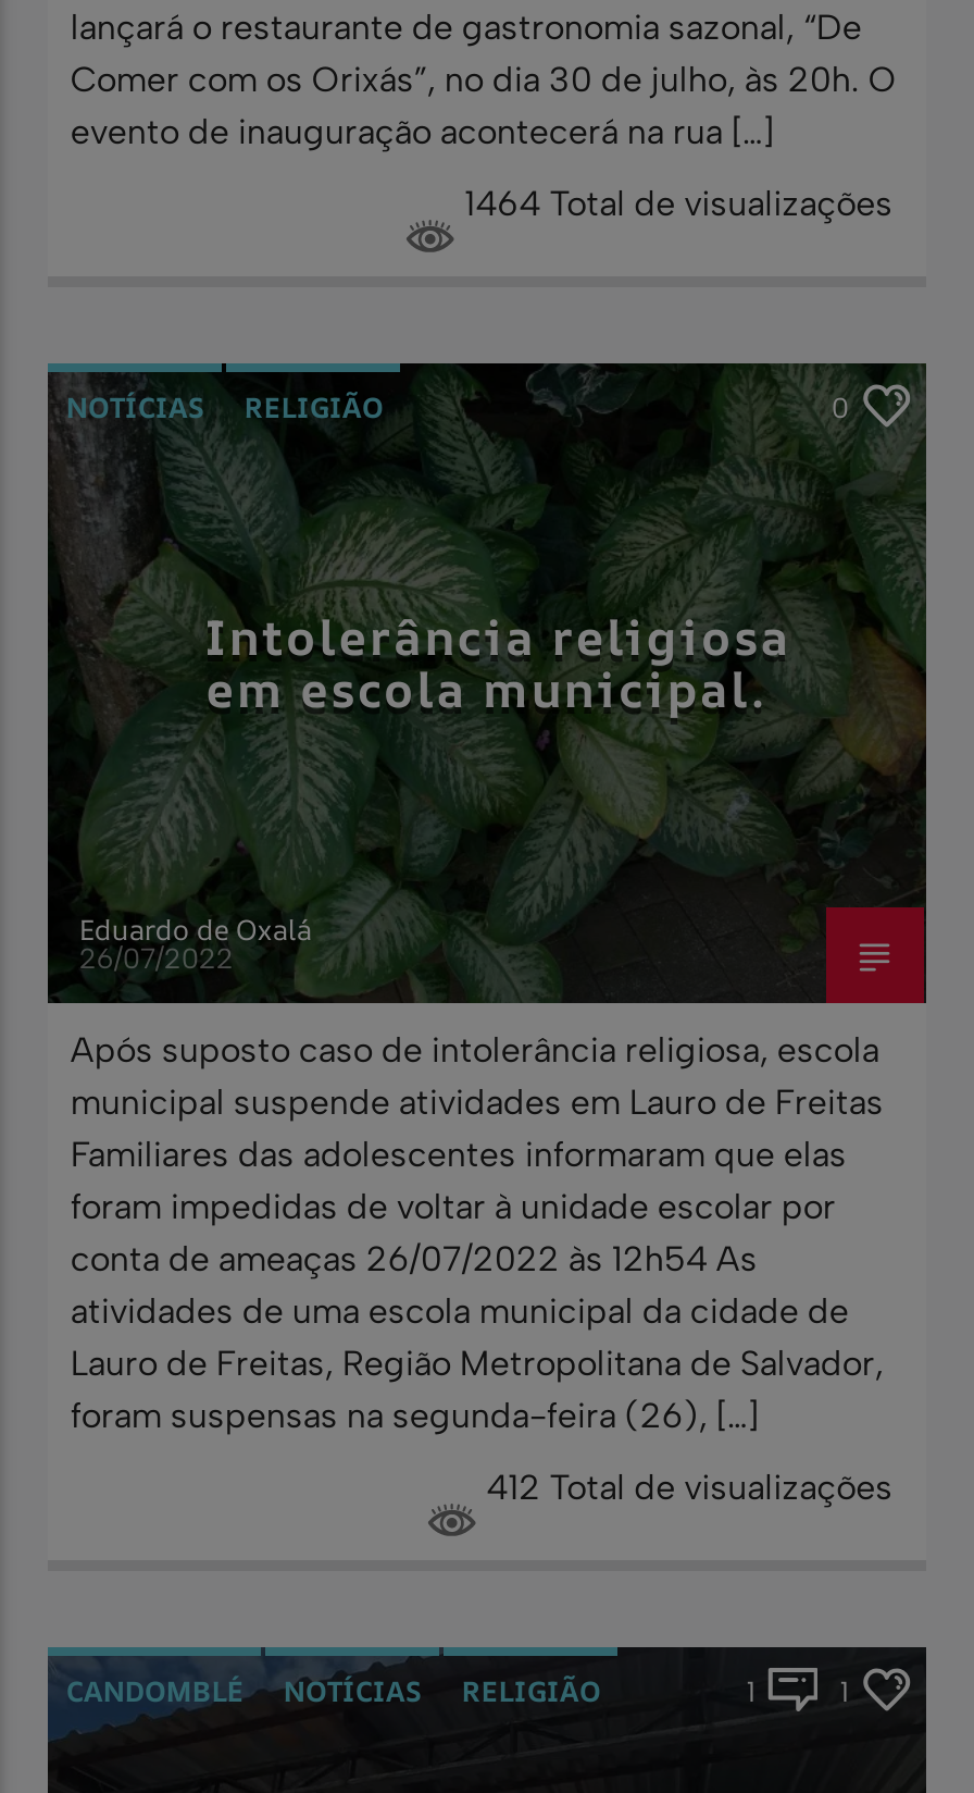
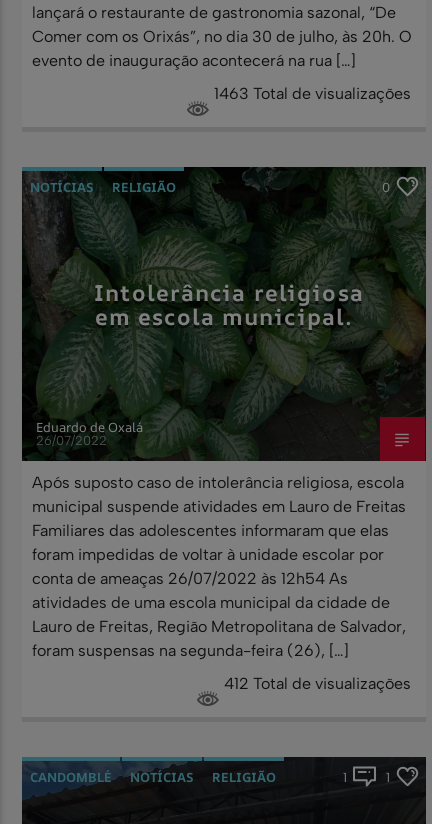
- 1464 Total de visualizações
+ 1463 Total de visualizações
